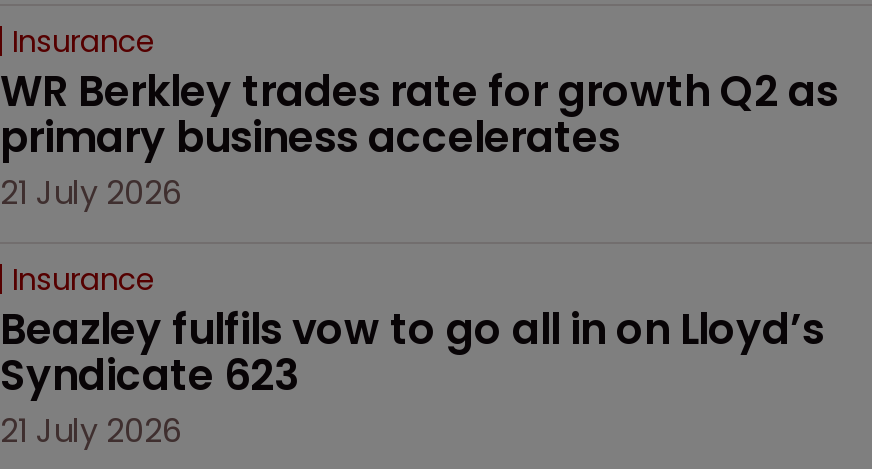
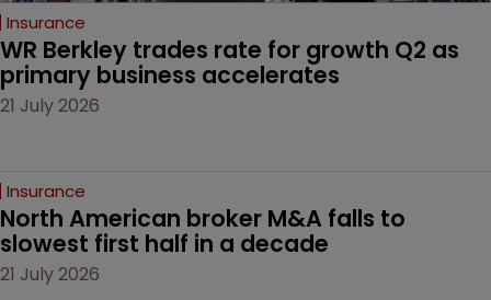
- Beazley fulfils vow to go all in on Lloyd’s
- Syndicate 623
+ North American broker M&A falls to
+ slowest first half in a decade
